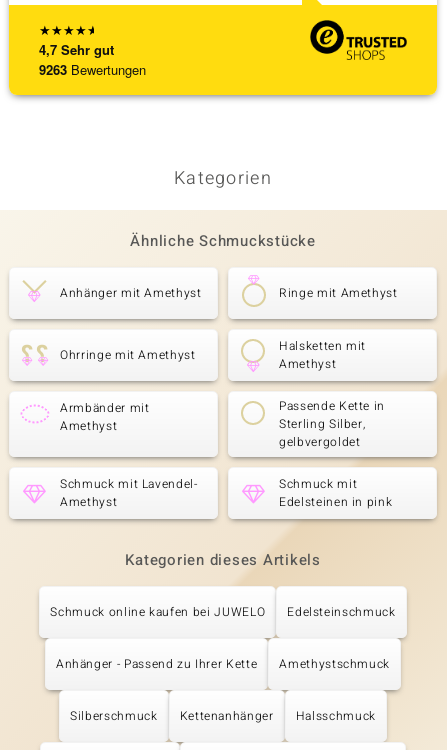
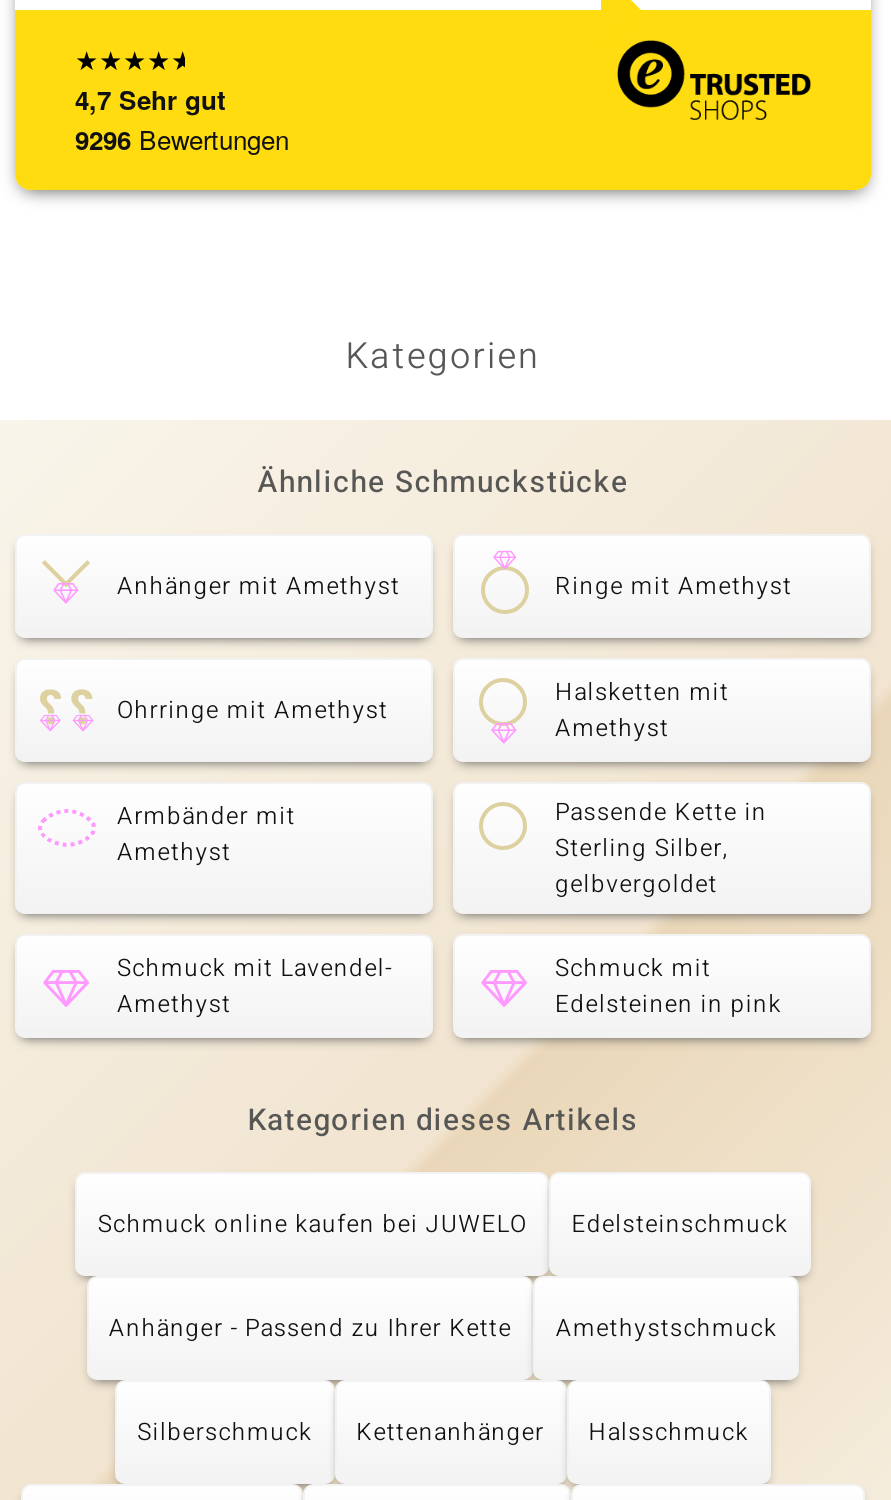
- 9263 Bewertungen
+ 9296 Bewertungen
